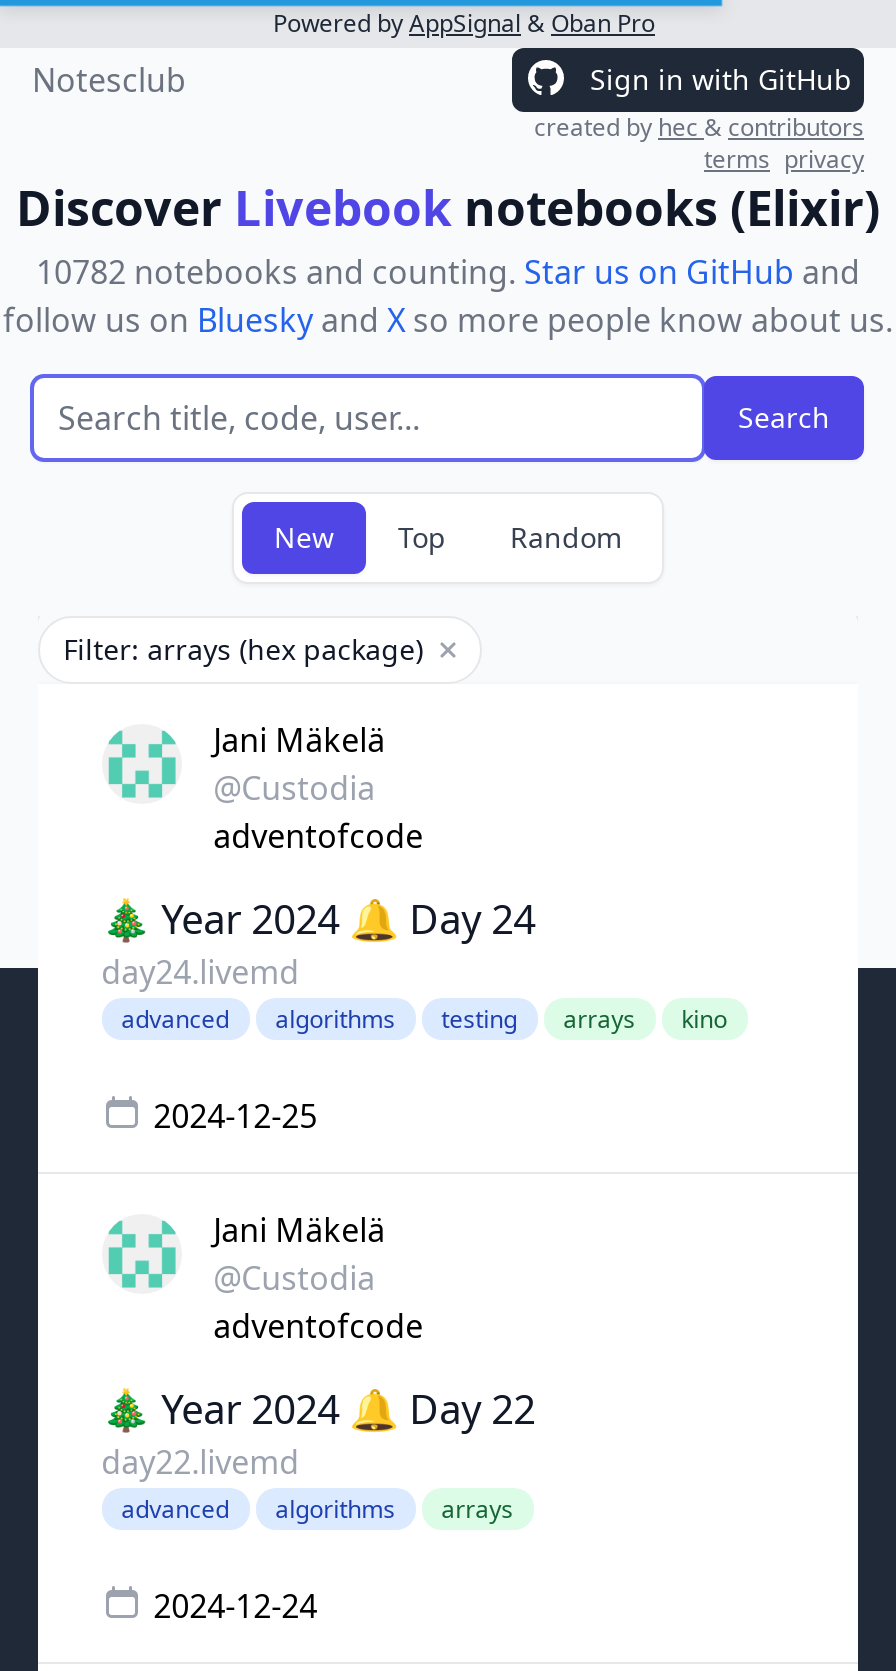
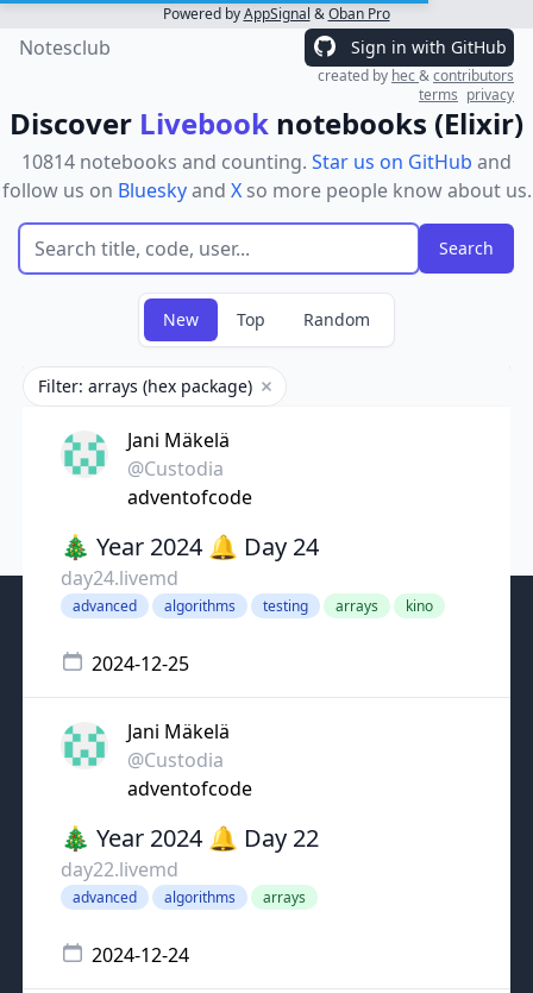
- 10782 notebooks and counting. Star us on GitHub and
+ 10814 notebooks and counting. Star us on GitHub and
